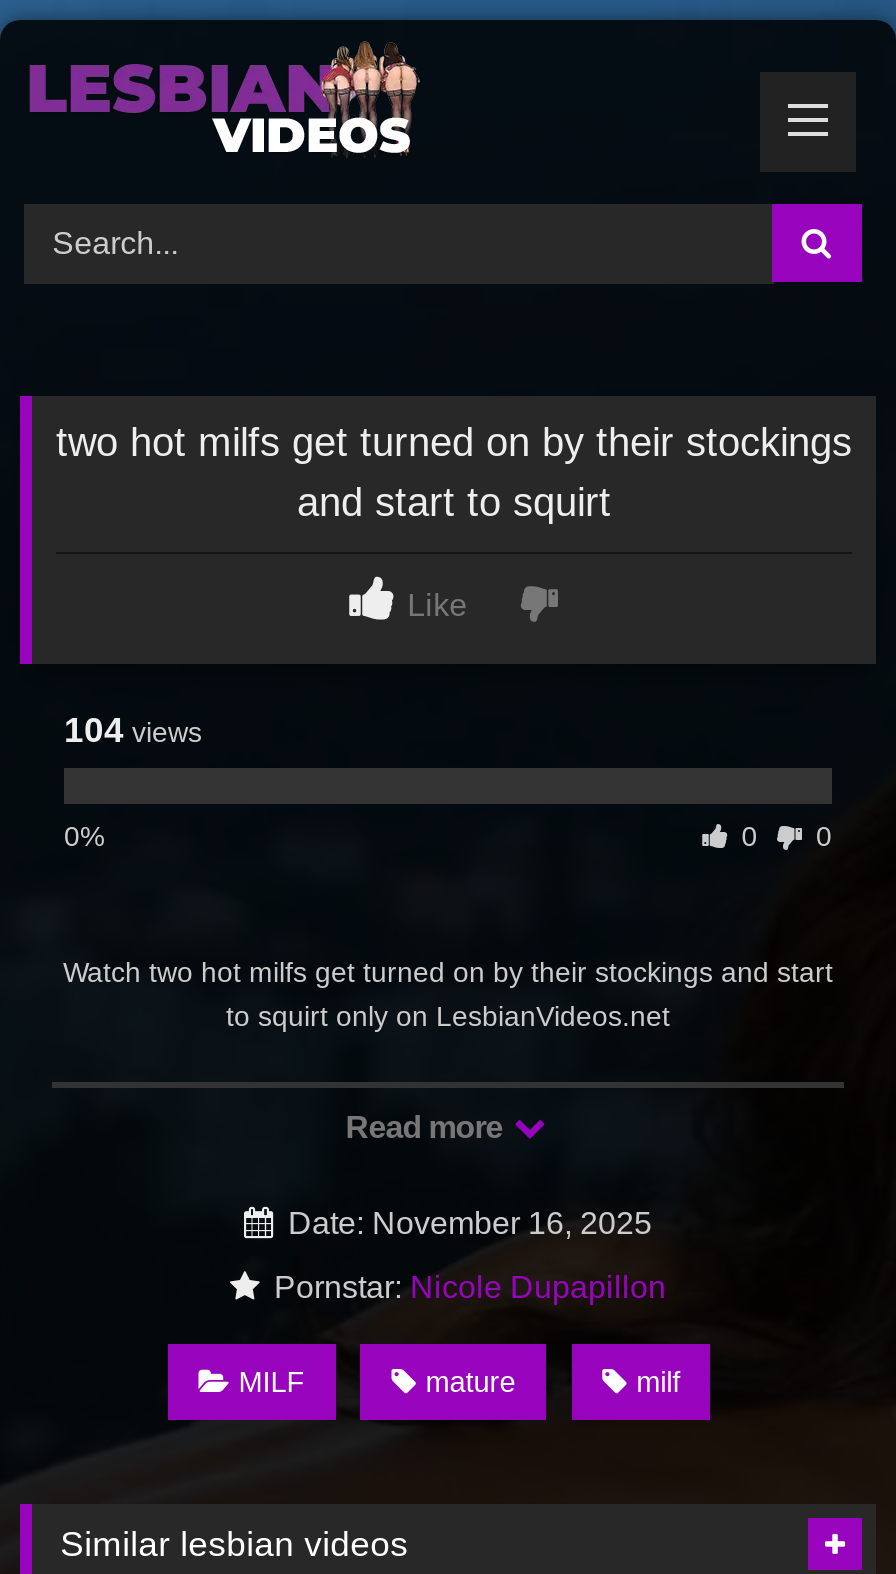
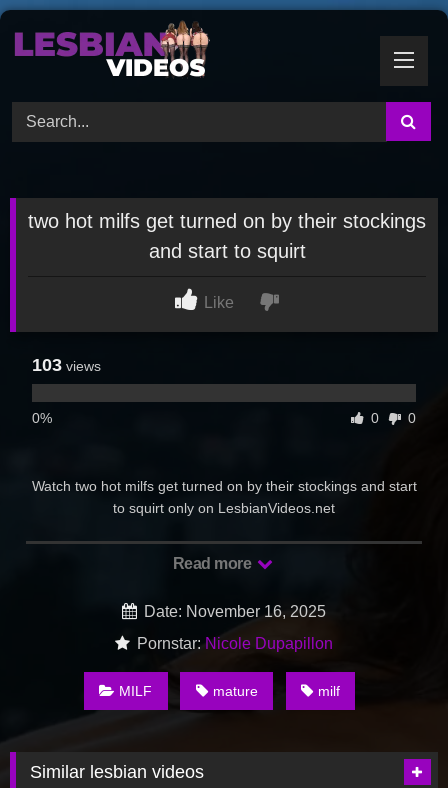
- 104 views
+ 103 views
